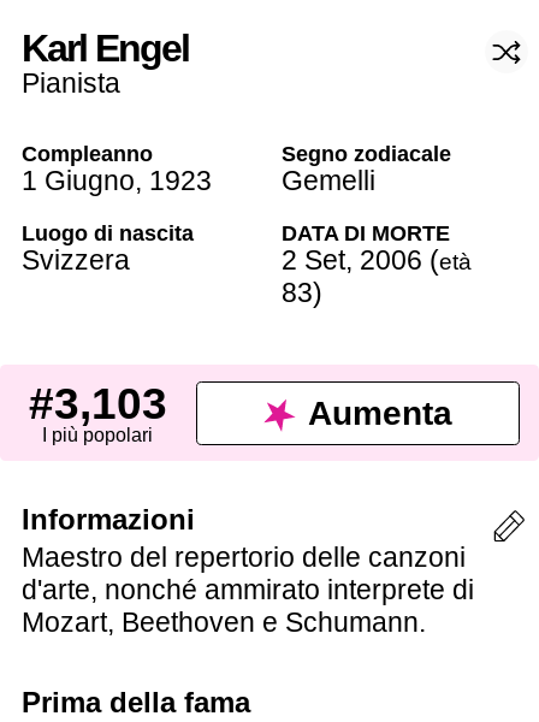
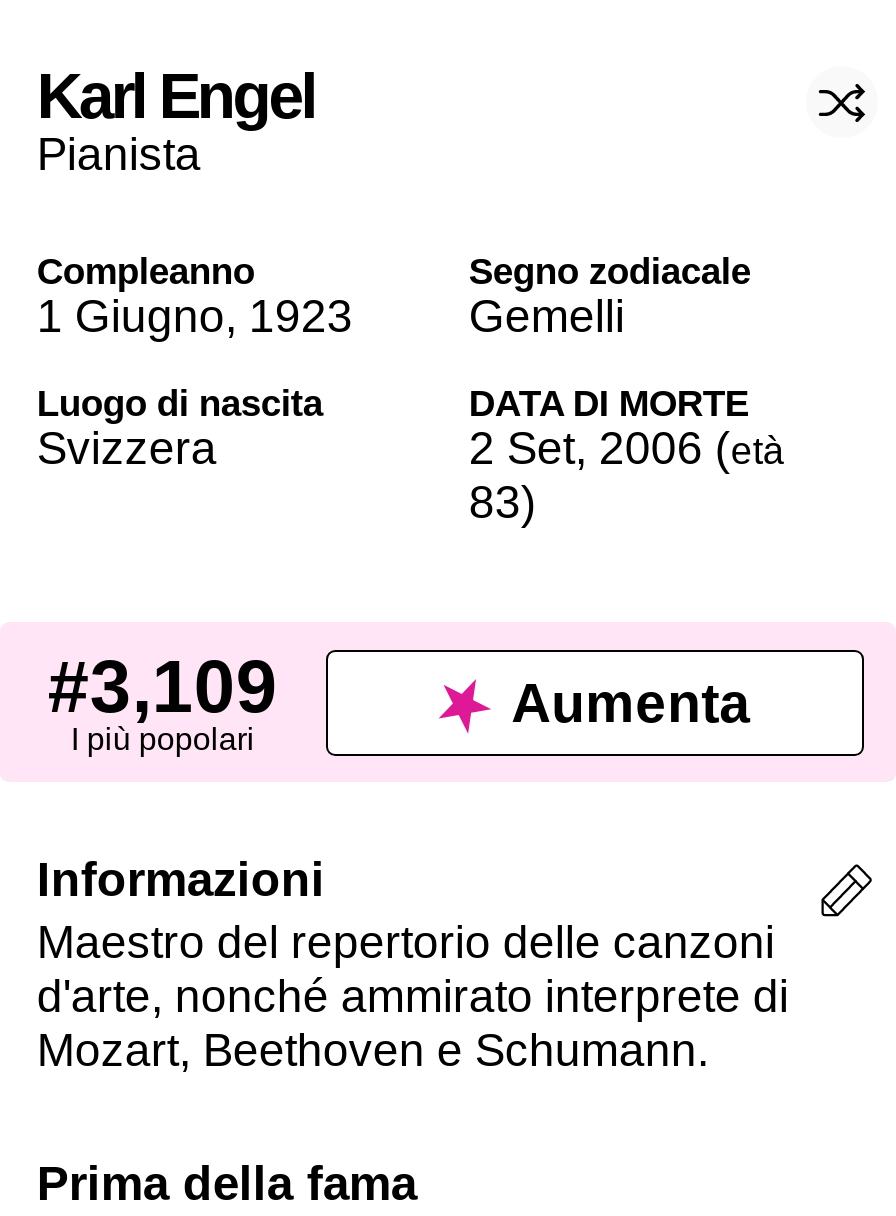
- #3,103
+ #3,109
